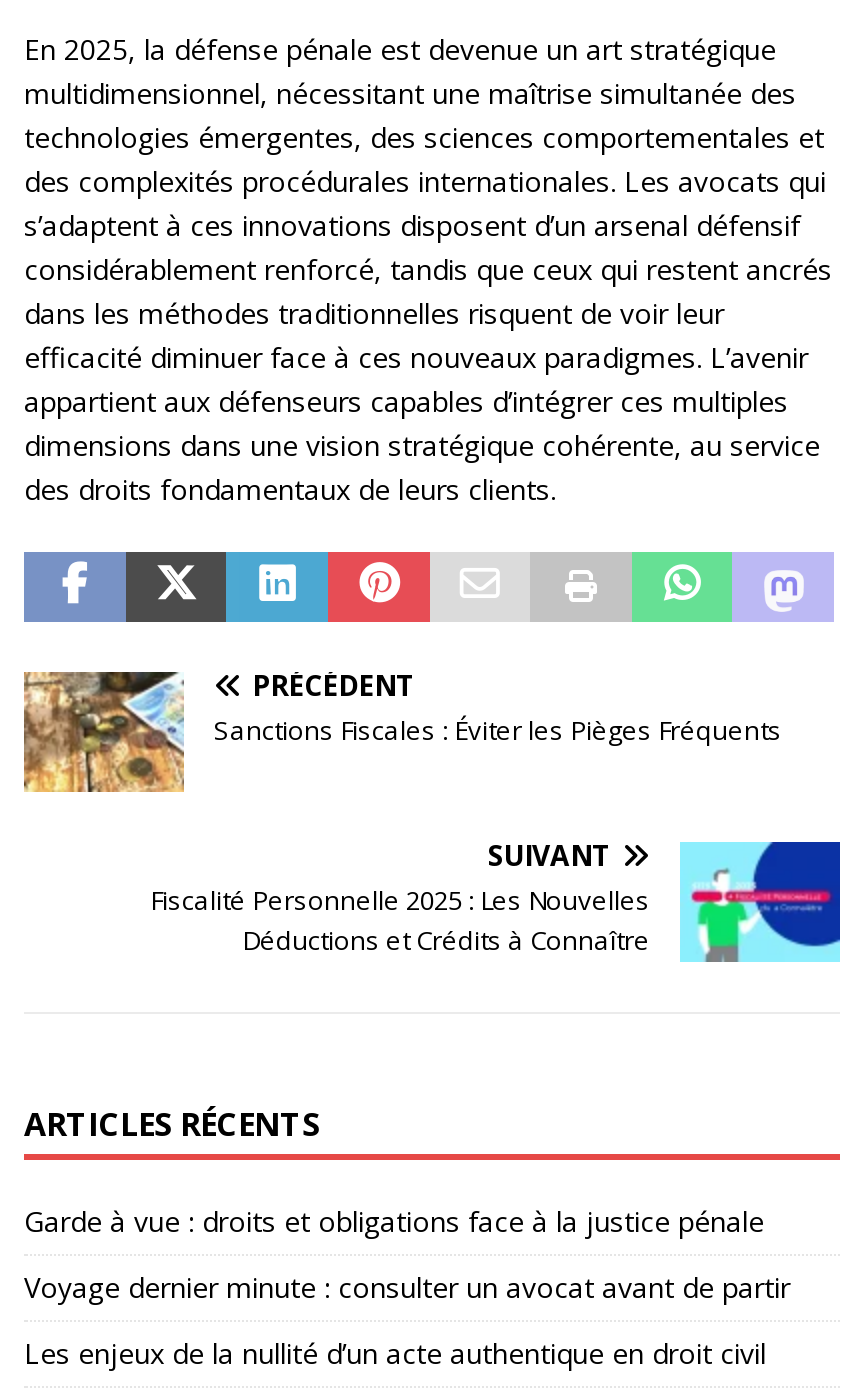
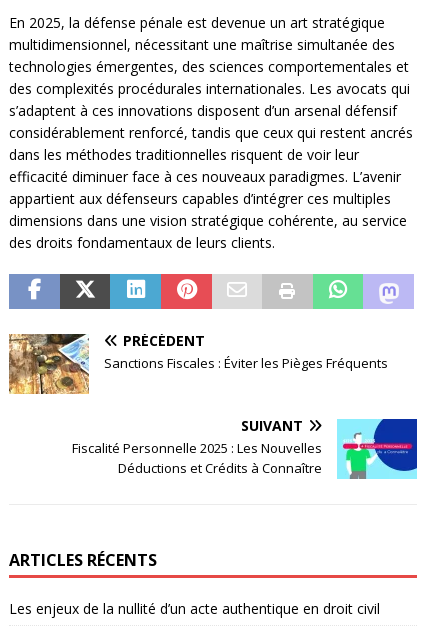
- Garde à vue : droits et obligations face à la justice pénale
- Voyage dernier minute : consulter un avocat avant de partir
